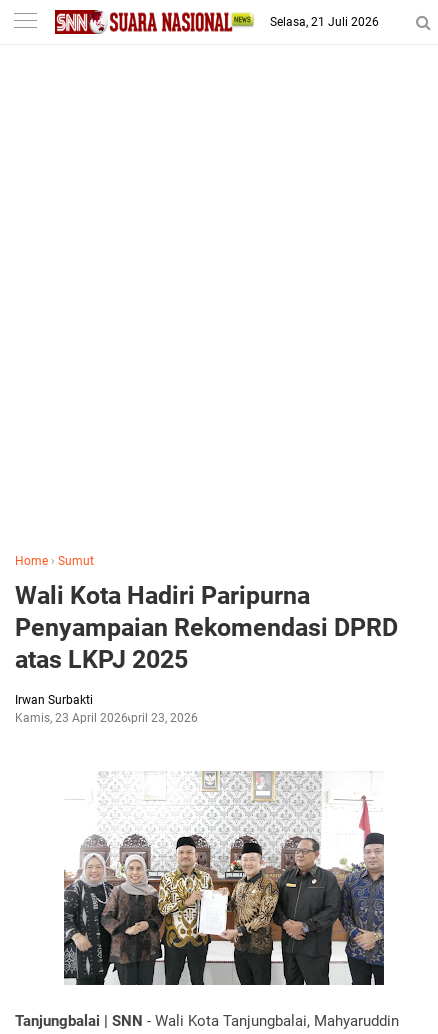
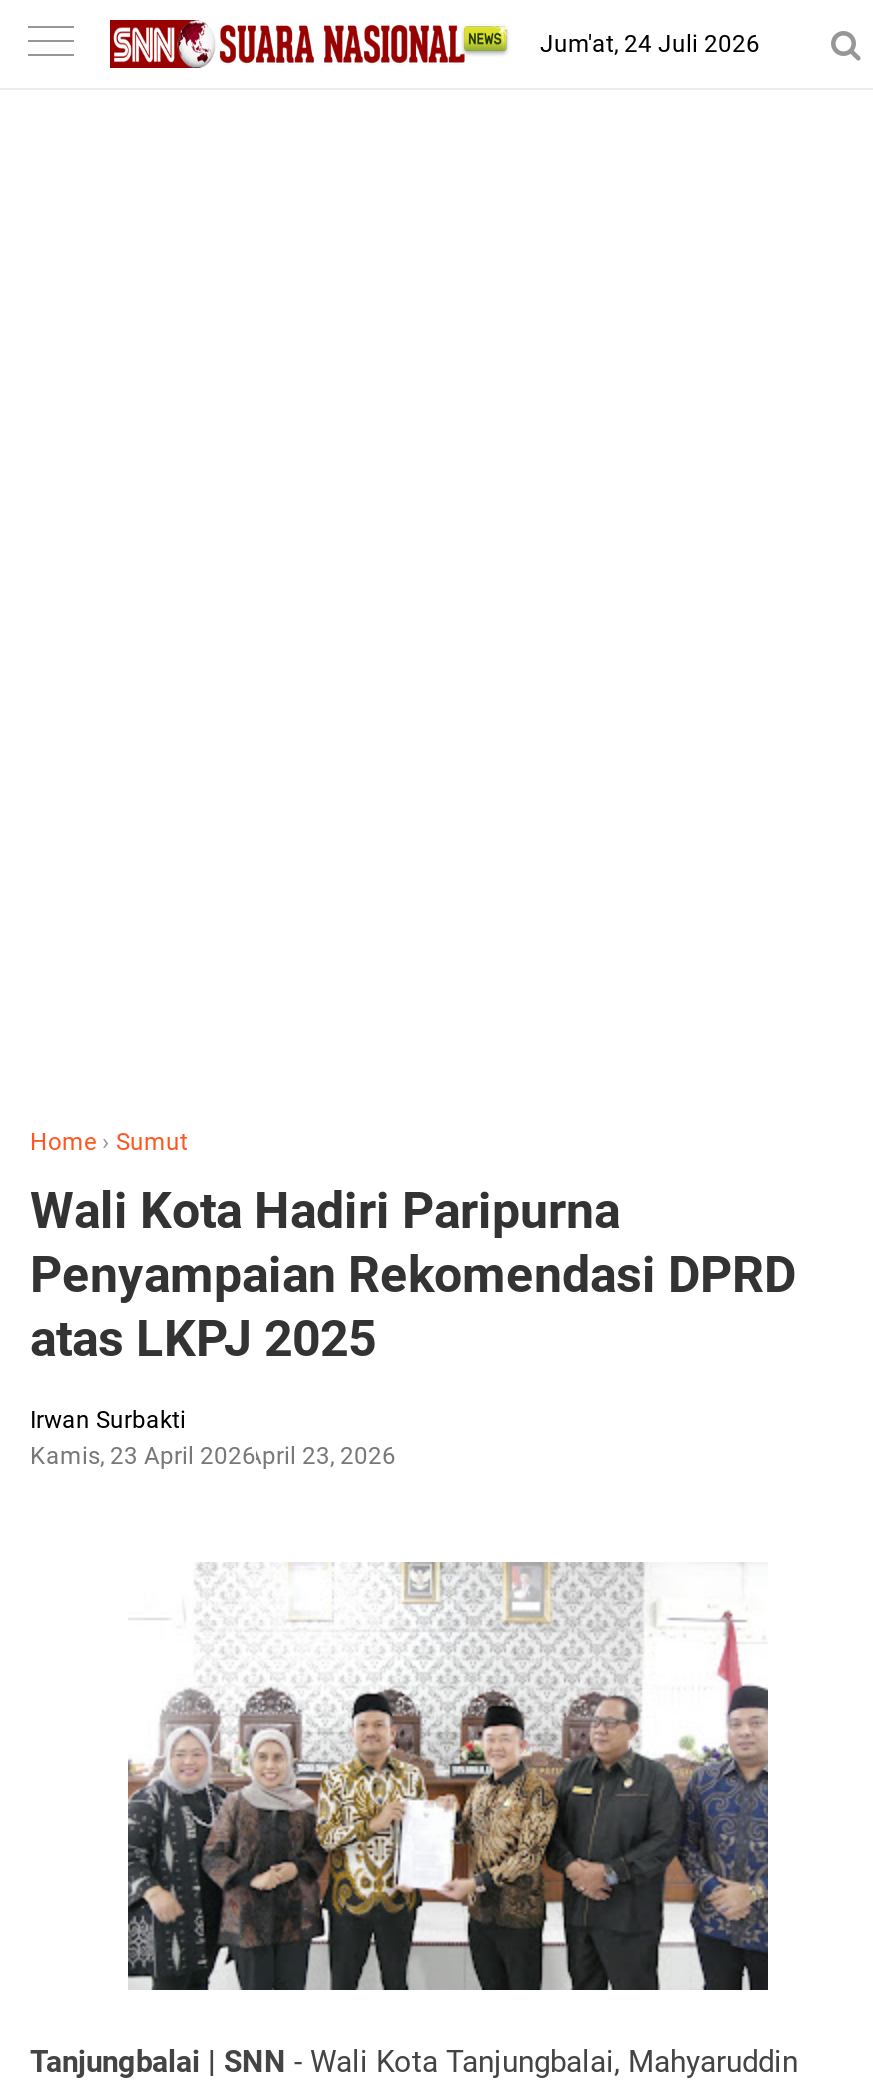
- Selasa, 21 Juli 2026
+ Jum'at, 24 Juli 2026
